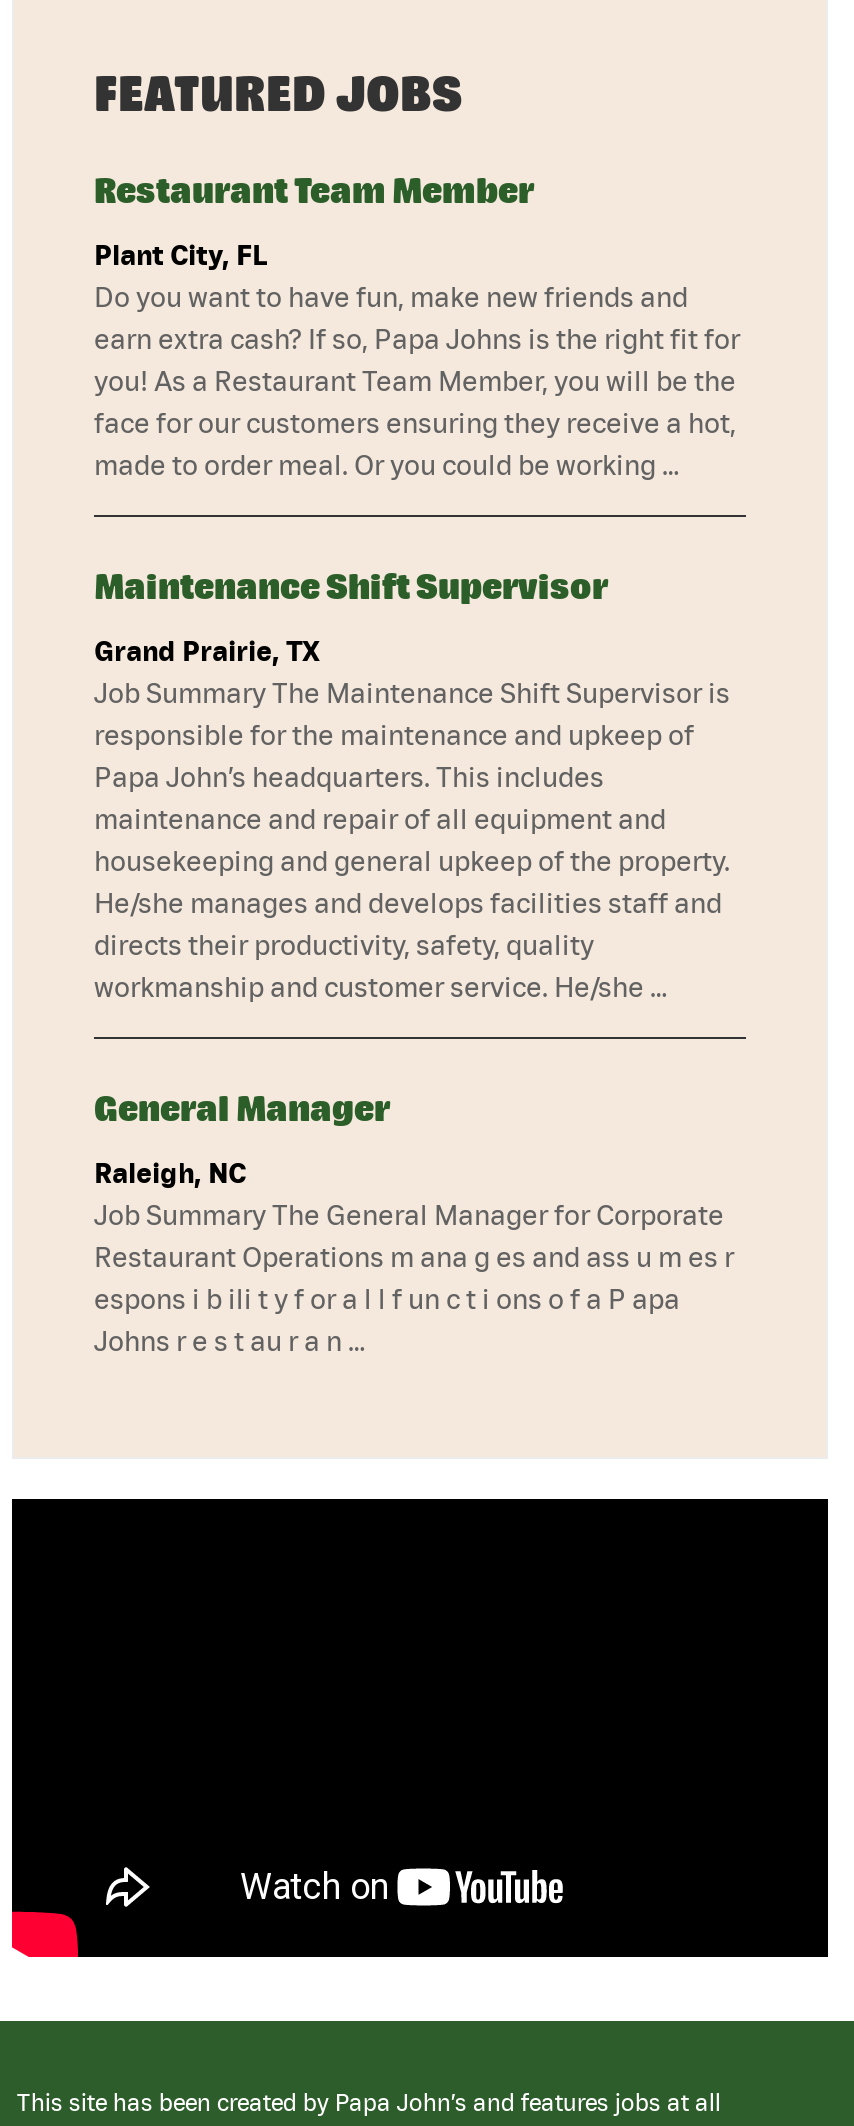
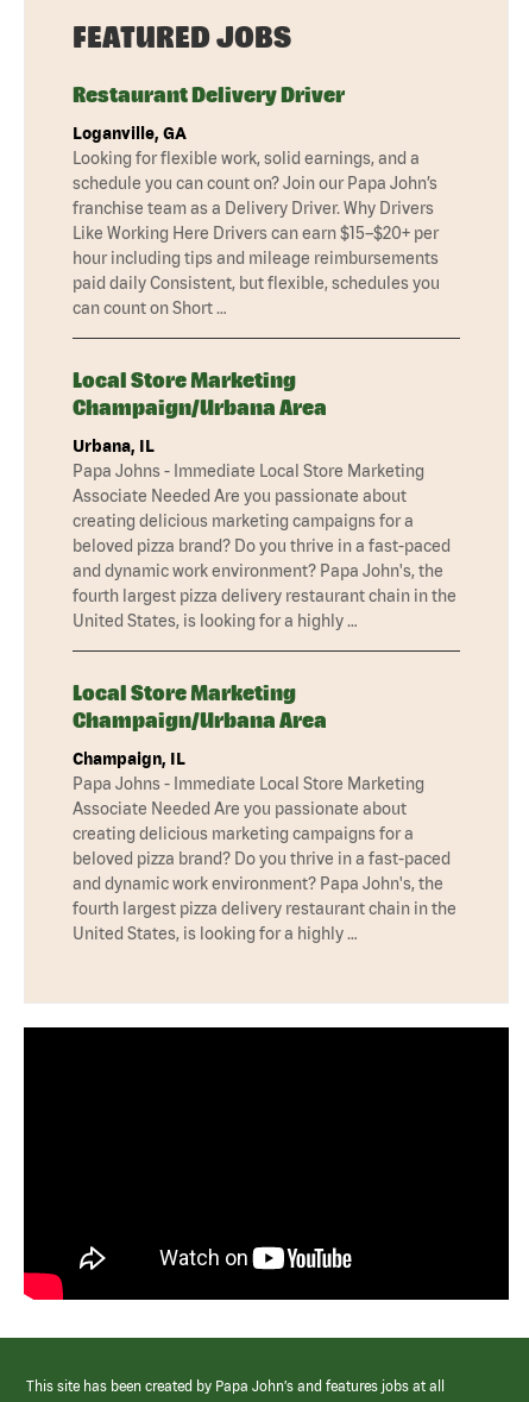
- Restaurant Team Member
+ Restaurant Delivery Driver

- Plant City, FL
- Do you want to have fun, make new friends and
- earn extra cash? If so, Papa Johns is the right fit for
- you! As a Restaurant Team Member, you will be the
- face for our customers ensuring they receive a hot,
- made to order meal. Or you could be working …
+ Loganville, GA
+ Looking for flexible work, solid earnings, and a
+ schedule you can count on? Join our Papa John’s
+ franchise team as a Delivery Driver. Why Drivers
+ Like Working Here Drivers can earn $15–$20+ per
+ hour including tips and mileage reimbursements
+ paid daily Consistent, but flexible, schedules you
+ can count on Short …

- Maintenance Shift Supervisor
+ Local Store Marketing
+ Champaign/Urbana Area

- Grand Prairie, TX
- Job Summary The Maintenance Shift Supervisor is
- responsible for the maintenance and upkeep of
- Papa John’s headquarters. This includes
- maintenance and repair of all equipment and
- housekeeping and general upkeep of the property.
- He/she manages and develops facilities staff and
- directs their productivity, safety, quality
- workmanship and customer service. He/she …
+ Urbana, IL
+ Papa Johns - Immediate Local Store Marketing
+ Associate Needed Are you passionate about
+ creating delicious marketing campaigns for a
+ beloved pizza brand? Do you thrive in a fast-paced
+ and dynamic work environment? Papa John's, the
+ fourth largest pizza delivery restaurant chain in the
+ United States, is looking for a highly …

- General Manager
+ Local Store Marketing
+ Champaign/Urbana Area

- Raleigh, NC
- Job Summary The General Manager for Corporate
- Restaurant Operations m ana g es and ass u m es r
- espons i b ili t y f or a l l f un c t i ons o f a P apa
- Johns r e s t au r a n …
+ Champaign, IL
+ Papa Johns - Immediate Local Store Marketing
+ Associate Needed Are you passionate about
+ creating delicious marketing campaigns for a
+ beloved pizza brand? Do you thrive in a fast-paced
+ and dynamic work environment? Papa John's, the
+ fourth largest pizza delivery restaurant chain in the
+ United States, is looking for a highly …
